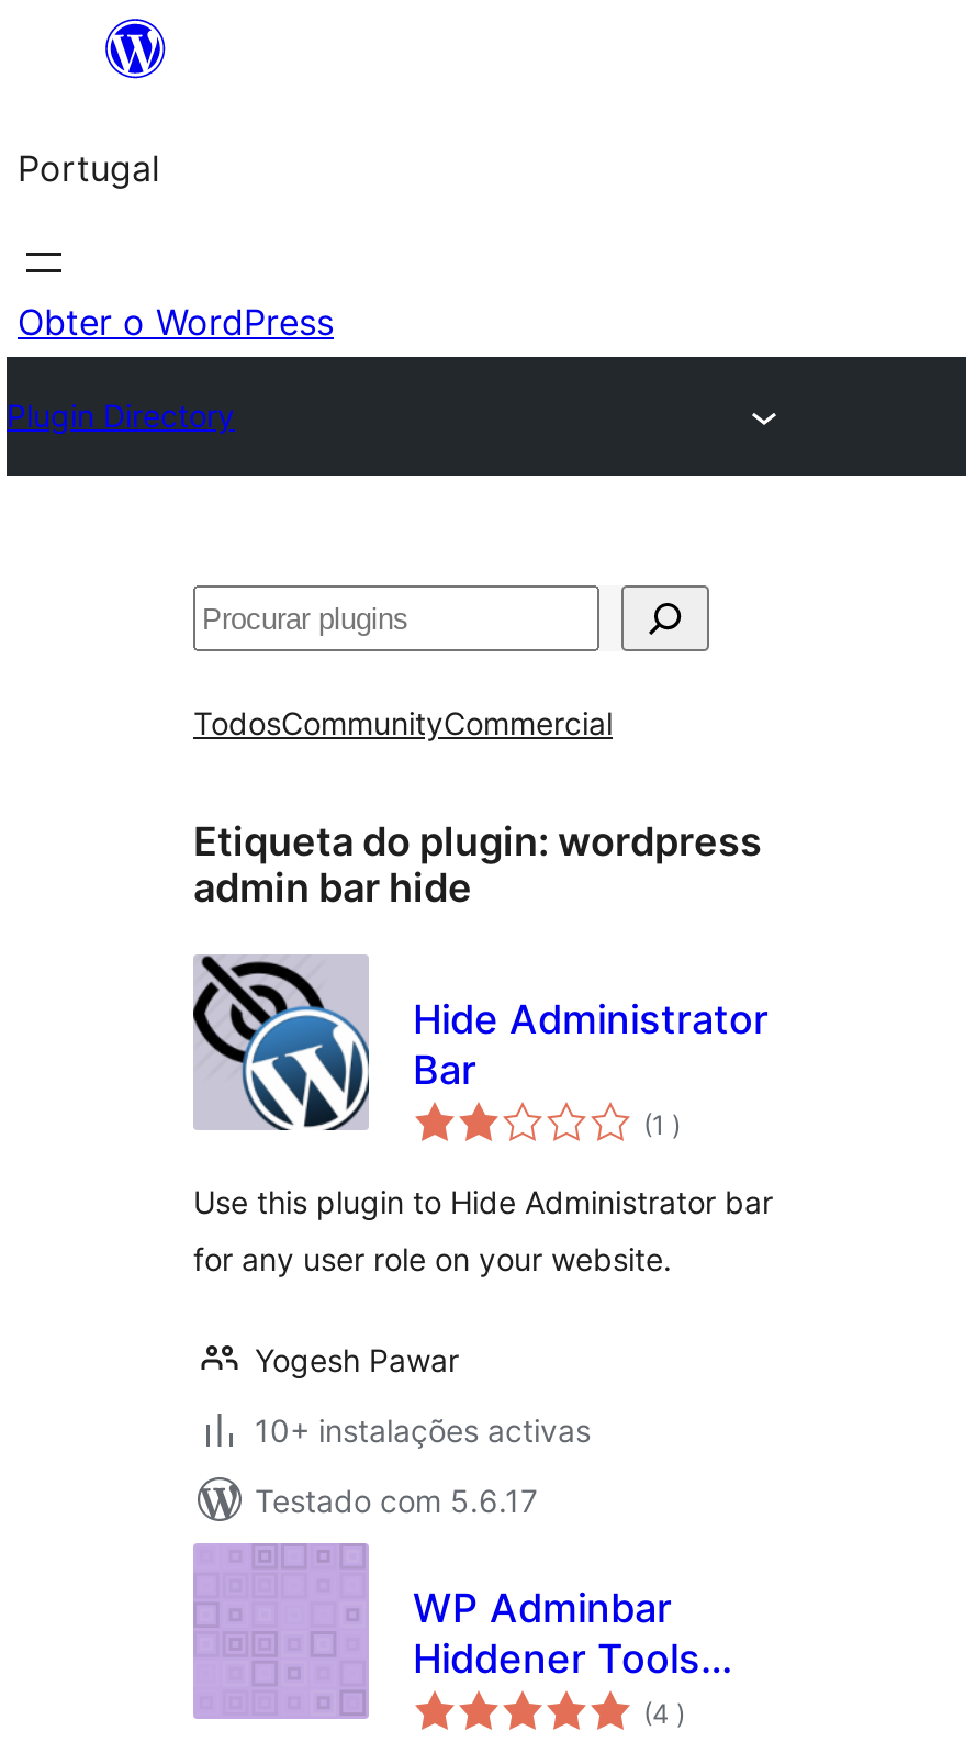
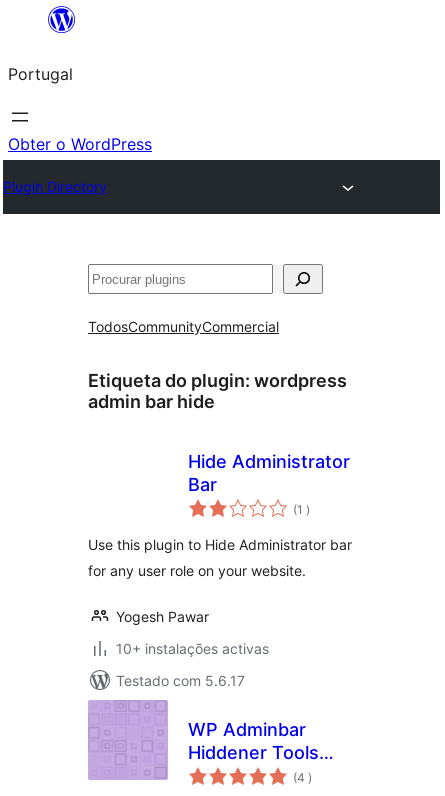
- [image]
